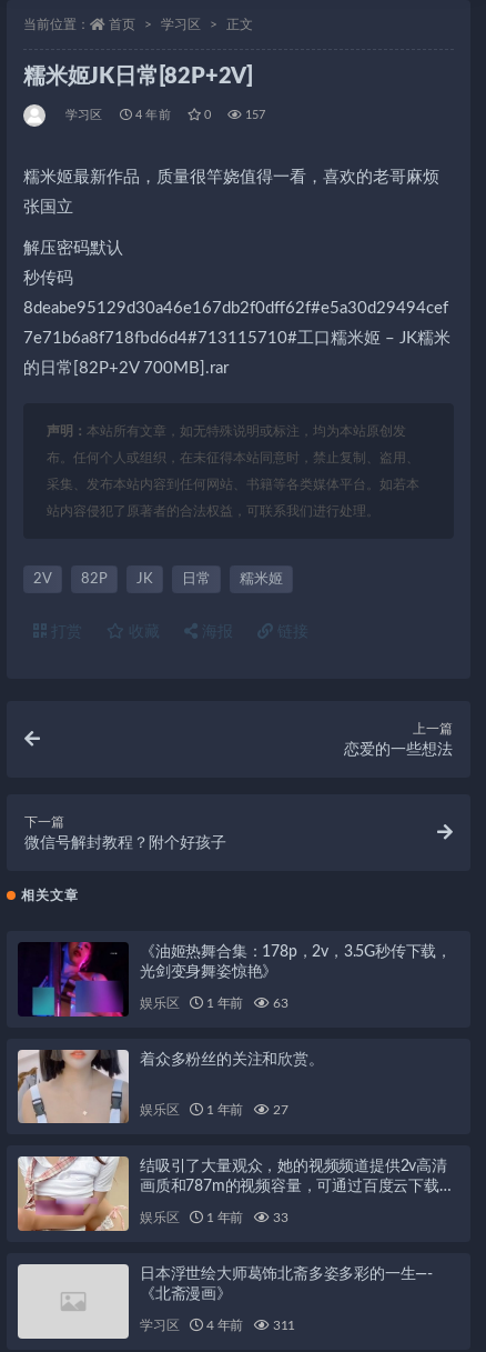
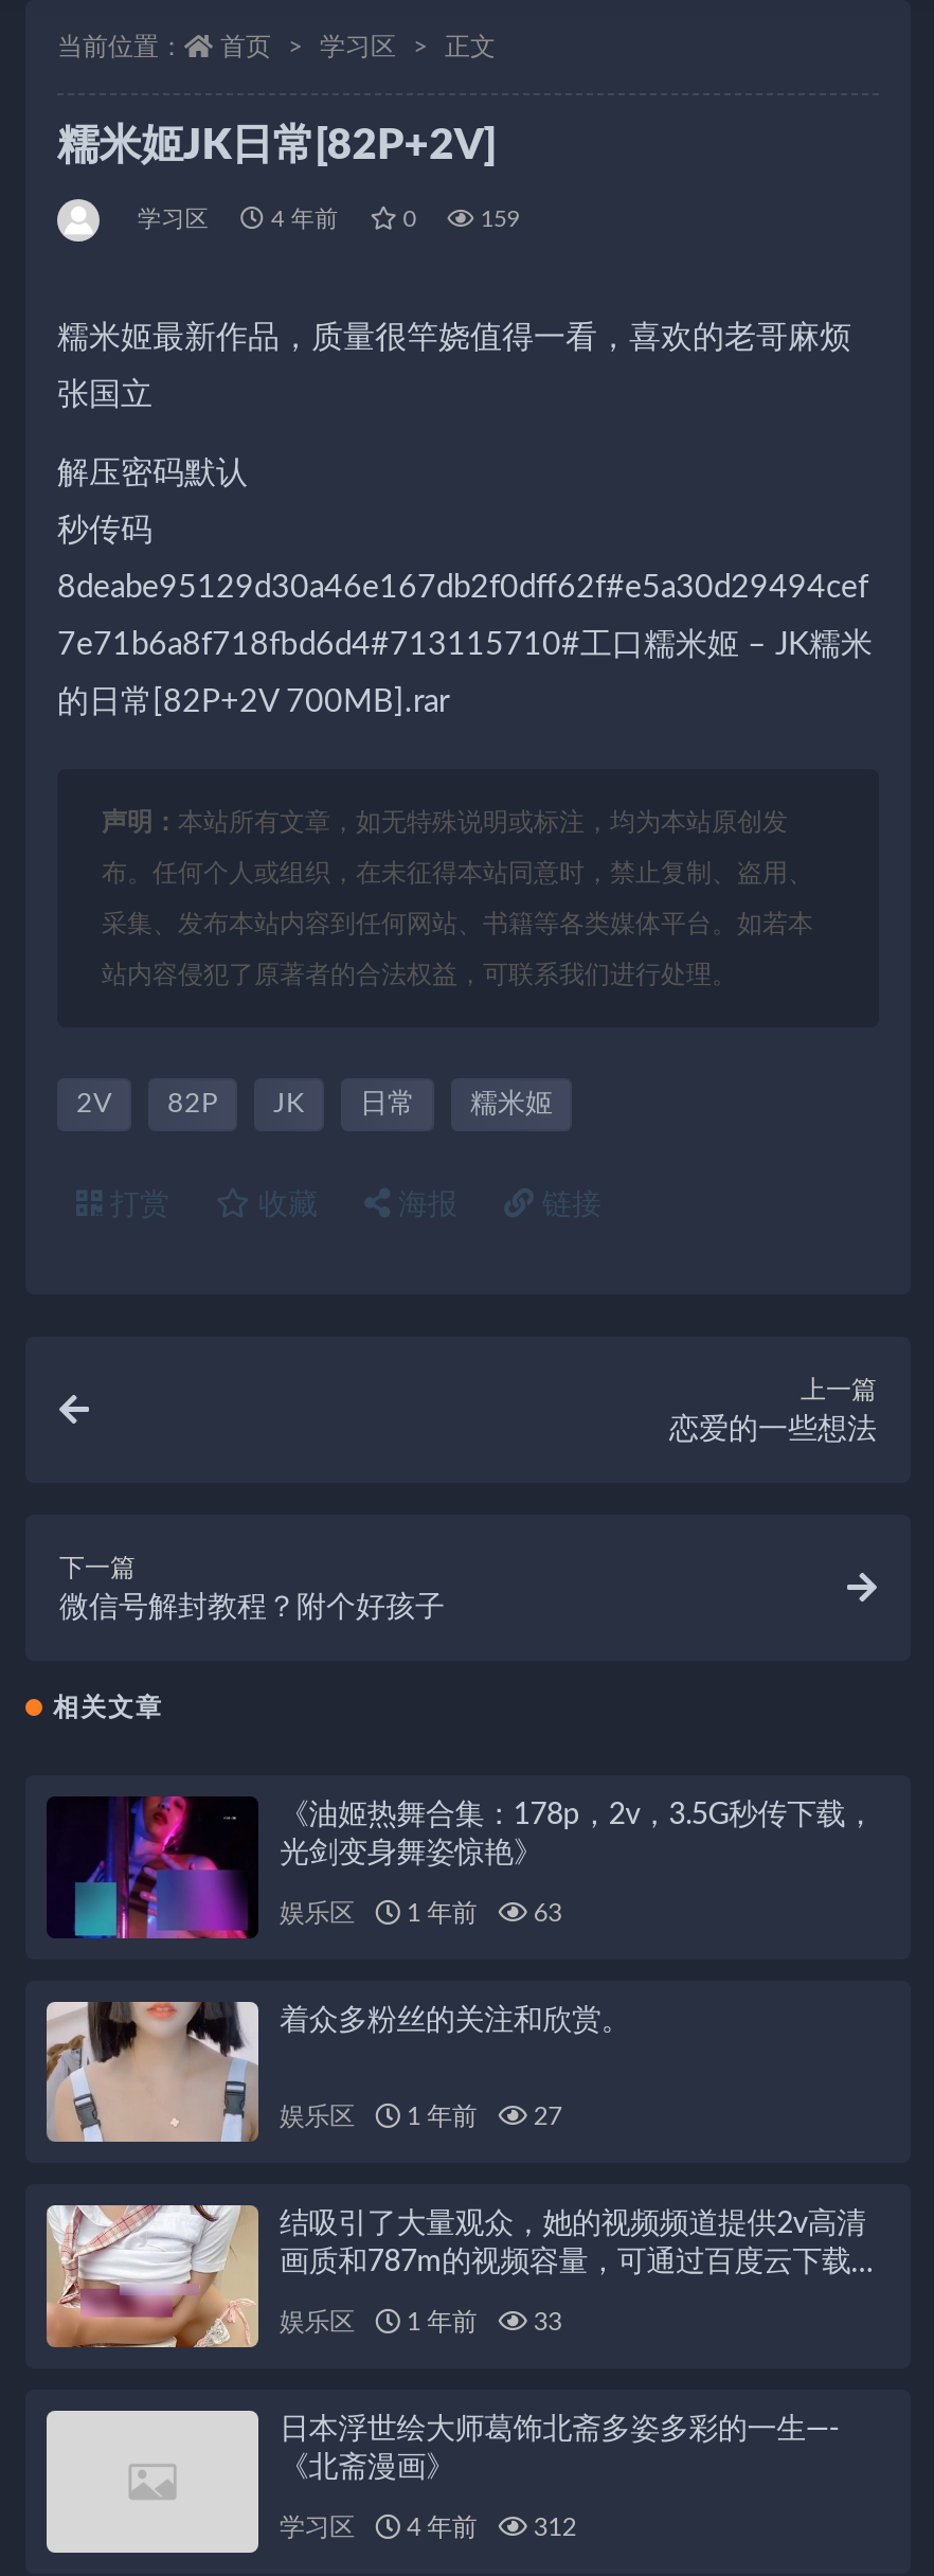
- 157
+ 159

- 学习区 4 年前 311
+ 学习区 4 年前 312
